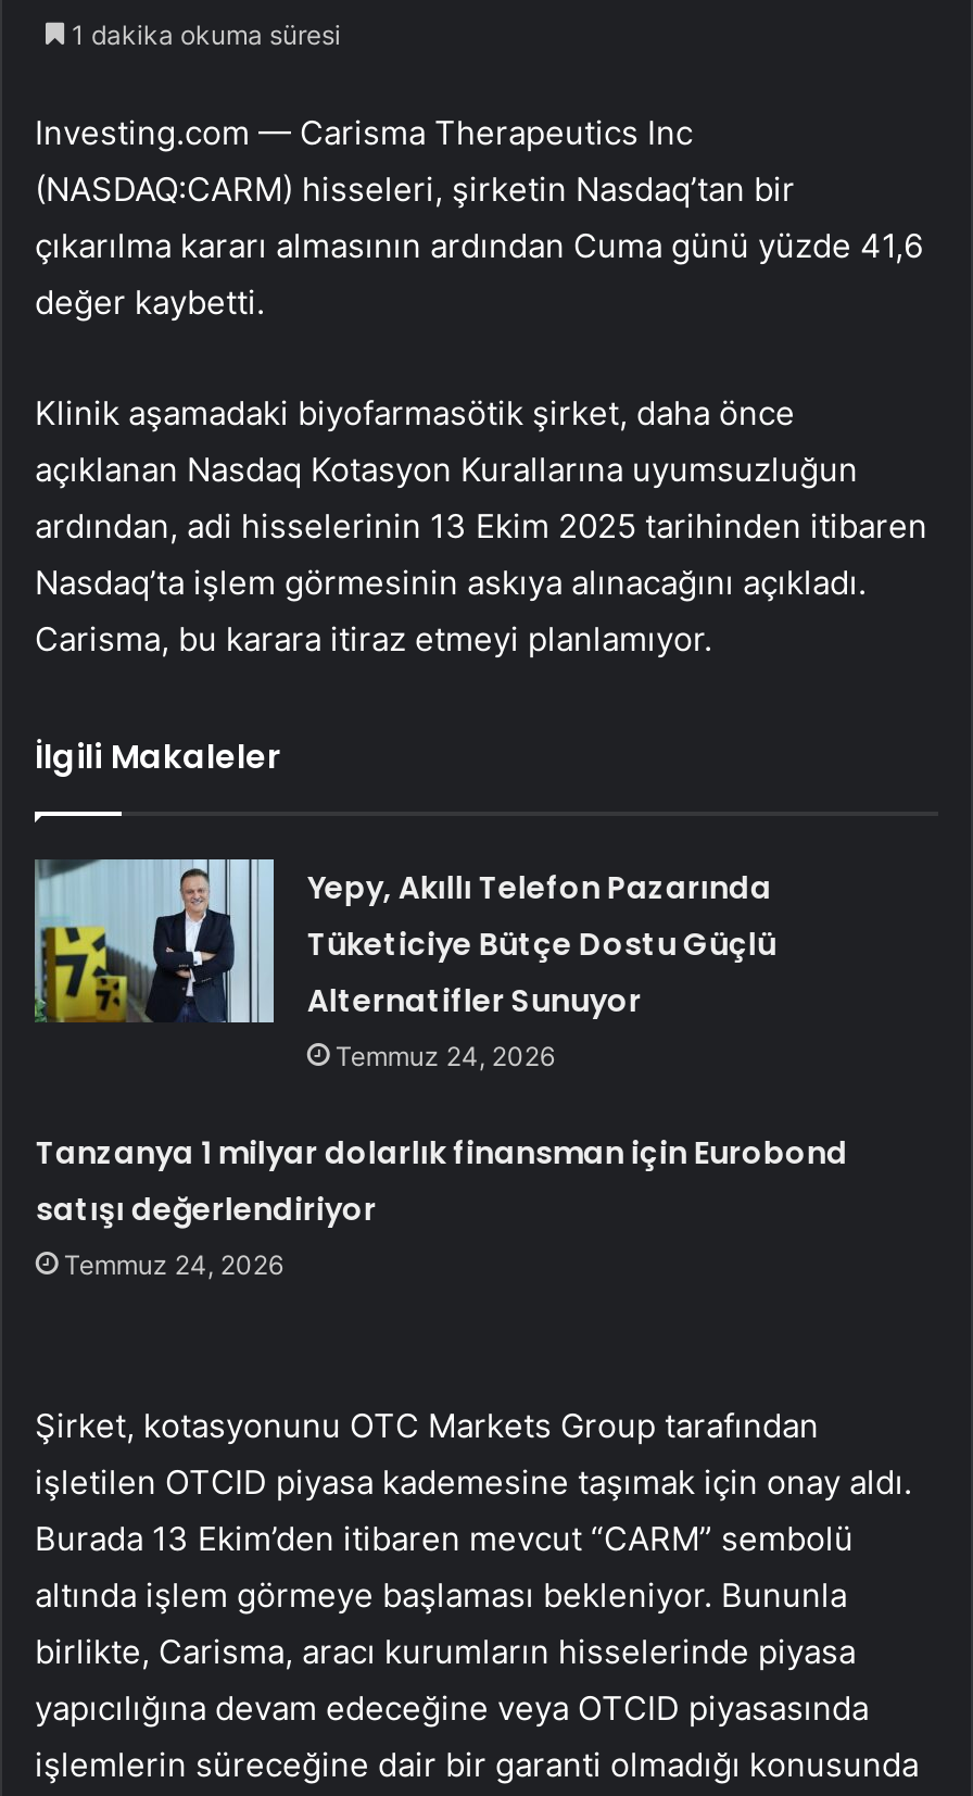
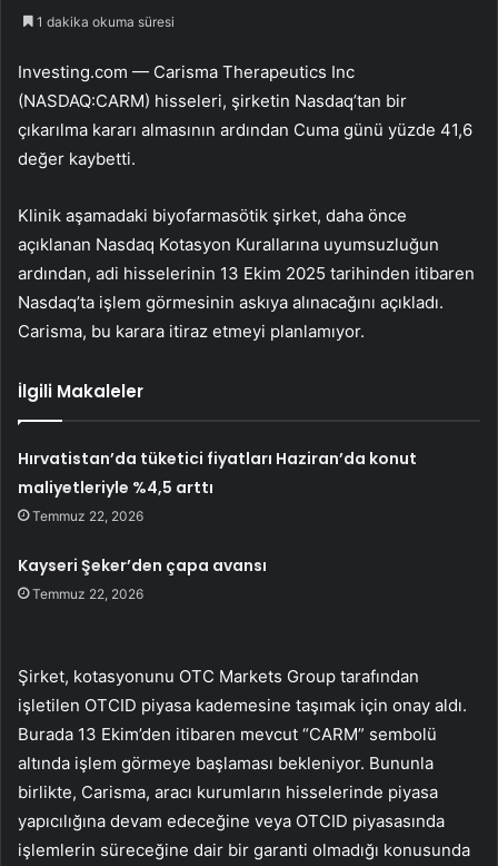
- Yepy, Akıllı Telefon Pazarında
- Tüketiciye Bütçe Dostu Güçlü
- Alternatifler Sunuyor
- Temmuz 24, 2026
+ Hırvatistan’da tüketici fiyatları Haziran’da konut
+ maliyetleriyle %4,5 arttı
+ Temmuz 22, 2026

- Tanzanya 1 milyar dolarlık finansman için Eurobond
- satışı değerlendiriyor
- Temmuz 24, 2026
+ Kayseri Şeker’den çapa avansı
+ Temmuz 22, 2026
